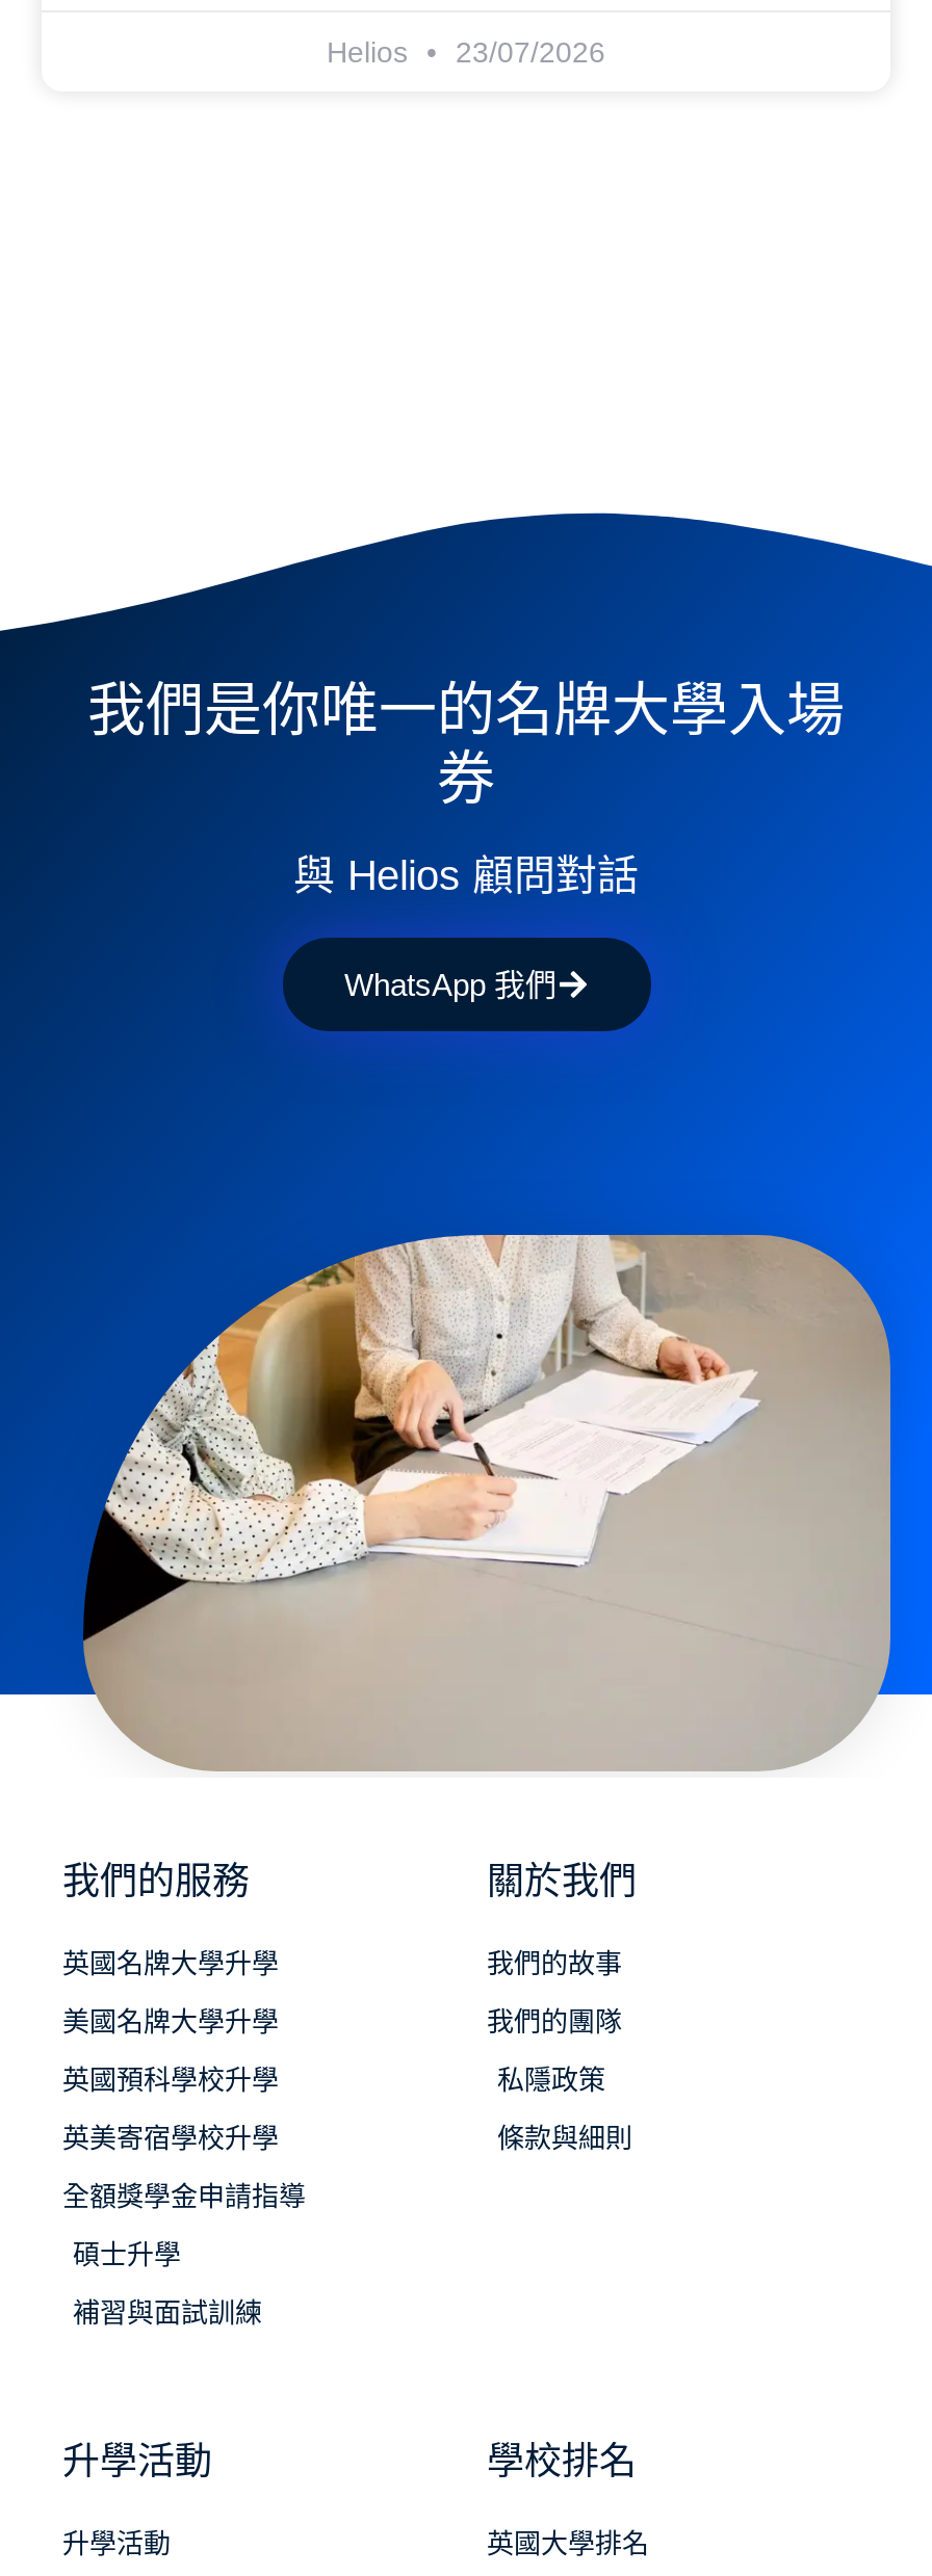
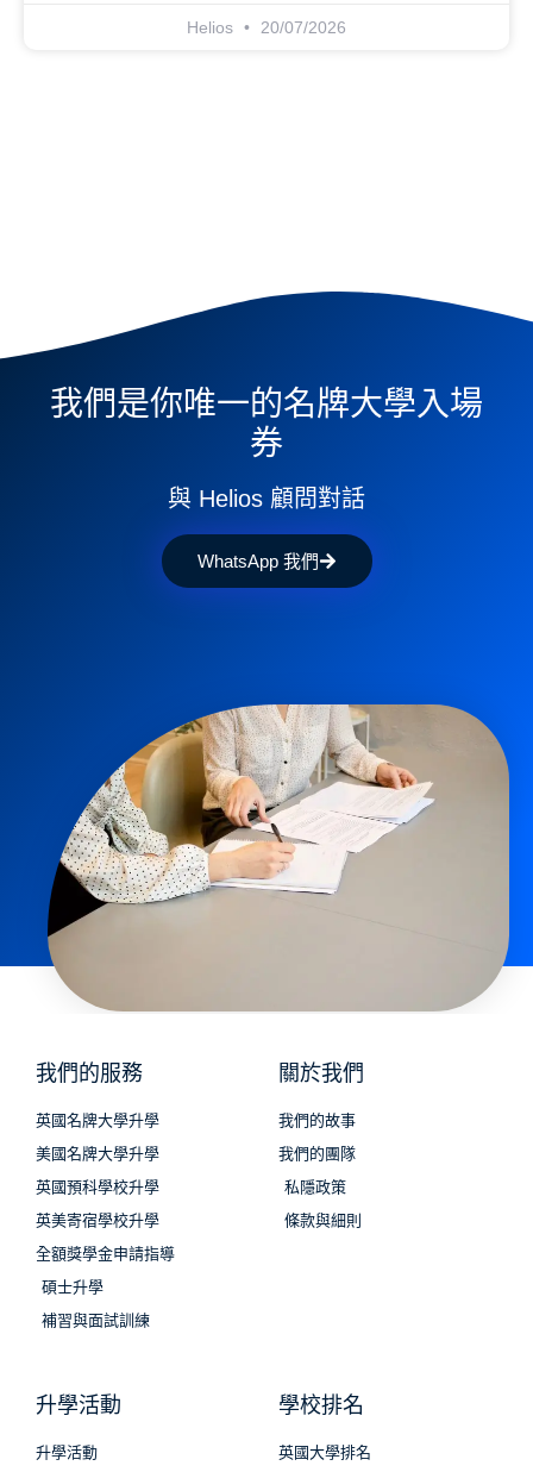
- Helios 23/07/2026
+ Helios 20/07/2026
